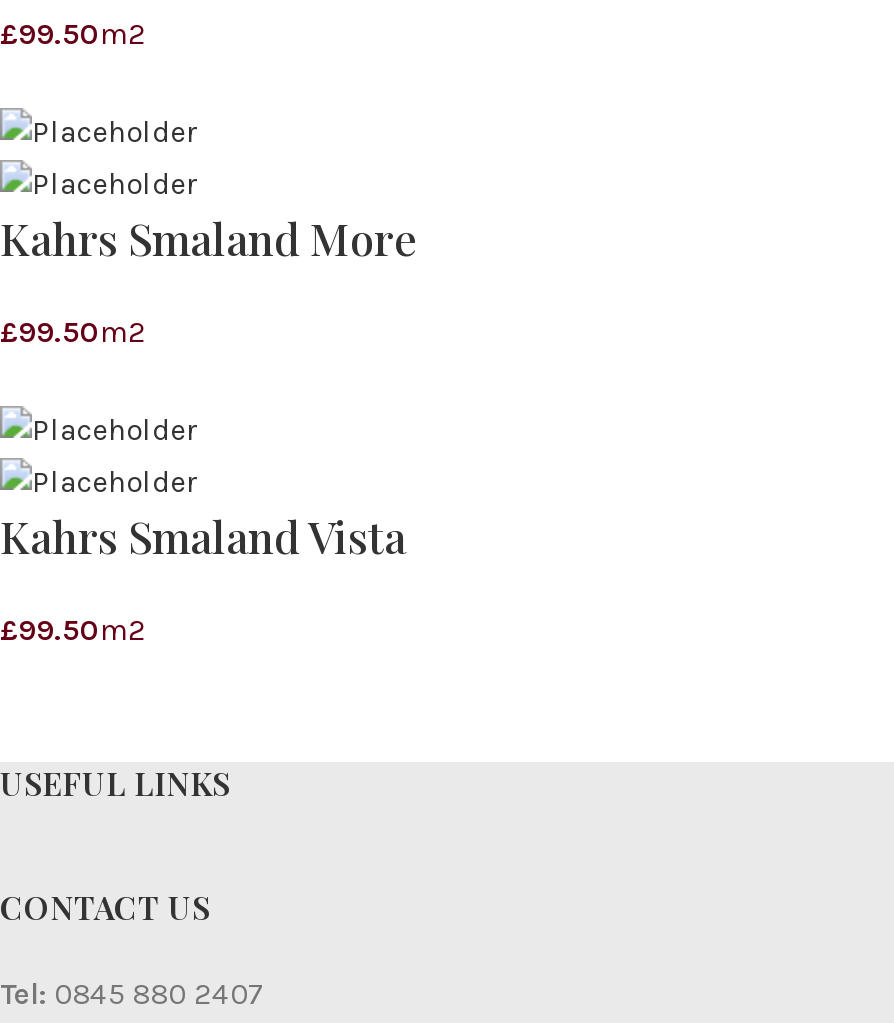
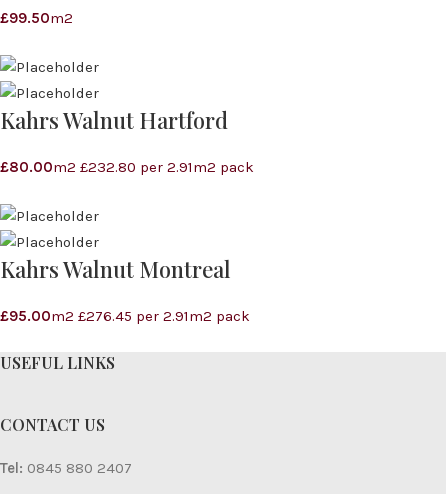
- Kahrs Smaland More
+ Kahrs Walnut Hartford

- £99.50m2
+ £80.00m2 £232.80 per 2.91m2 pack

- Kahrs Smaland Vista
+ Kahrs Walnut Montreal

- £99.50m2
+ £95.00m2 £276.45 per 2.91m2 pack
